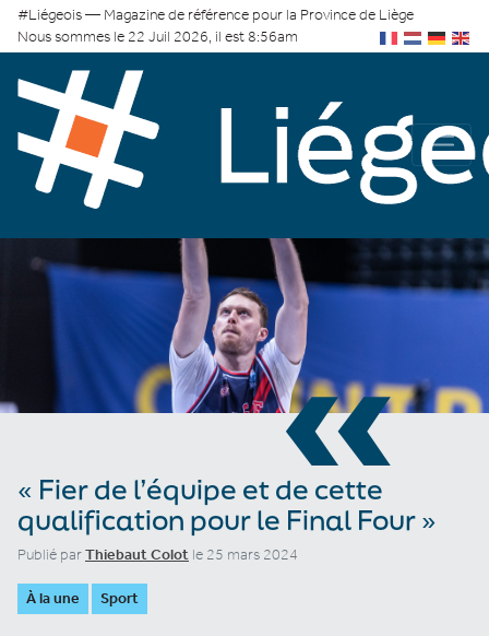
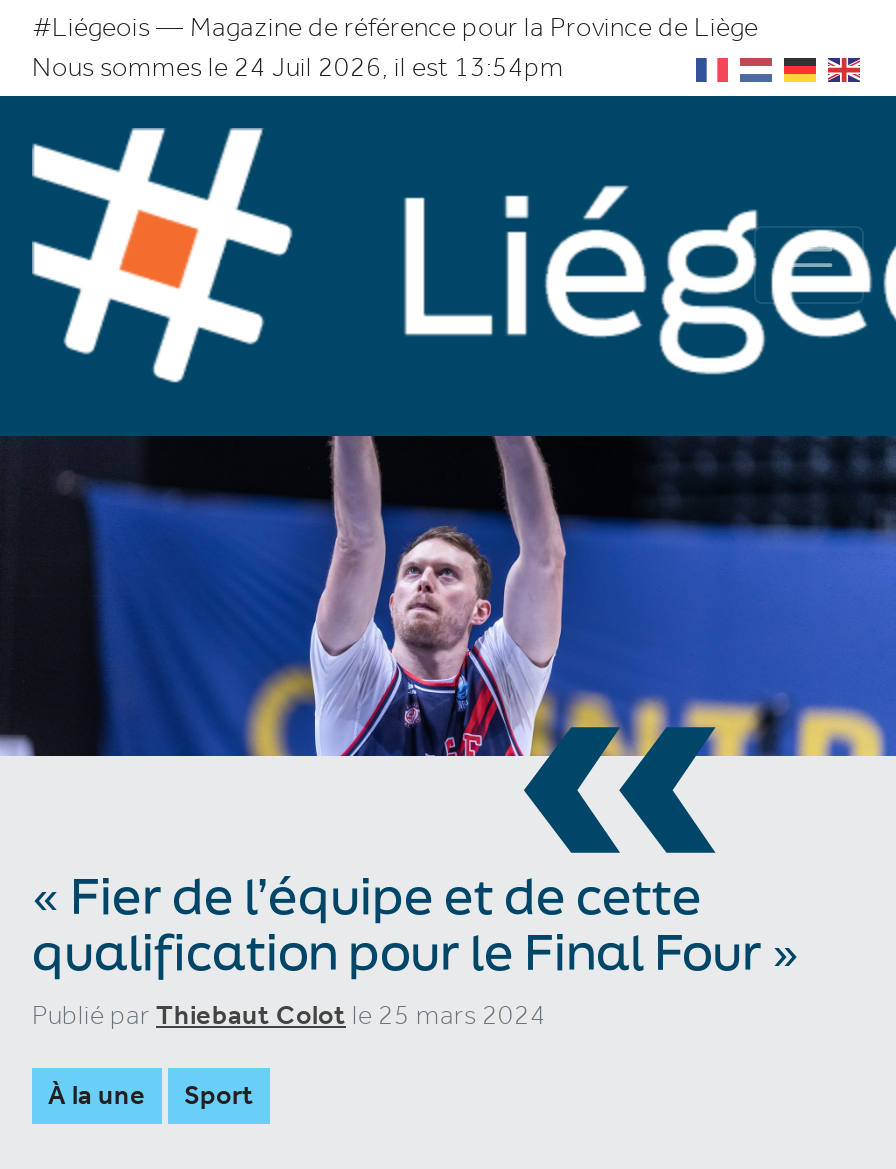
- Nous sommes le 22 Juil 2026, il est 8:56am
+ Nous sommes le 24 Juil 2026, il est 13:54pm
